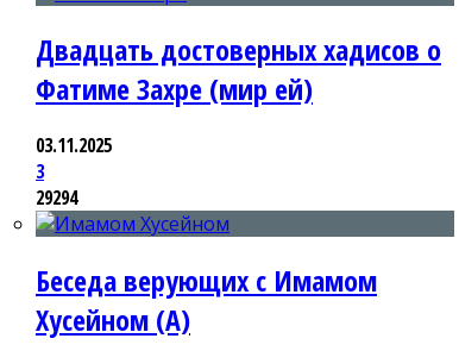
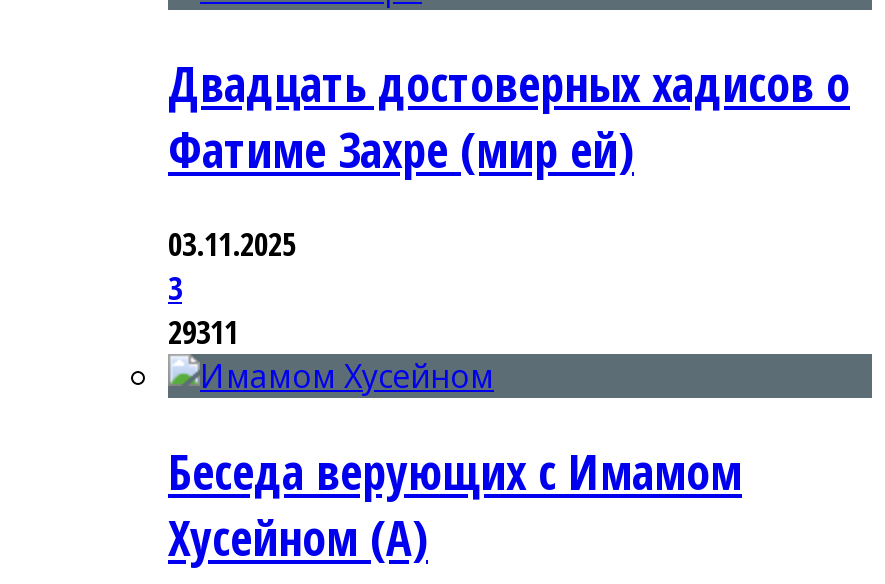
- 29294
+ 29311
